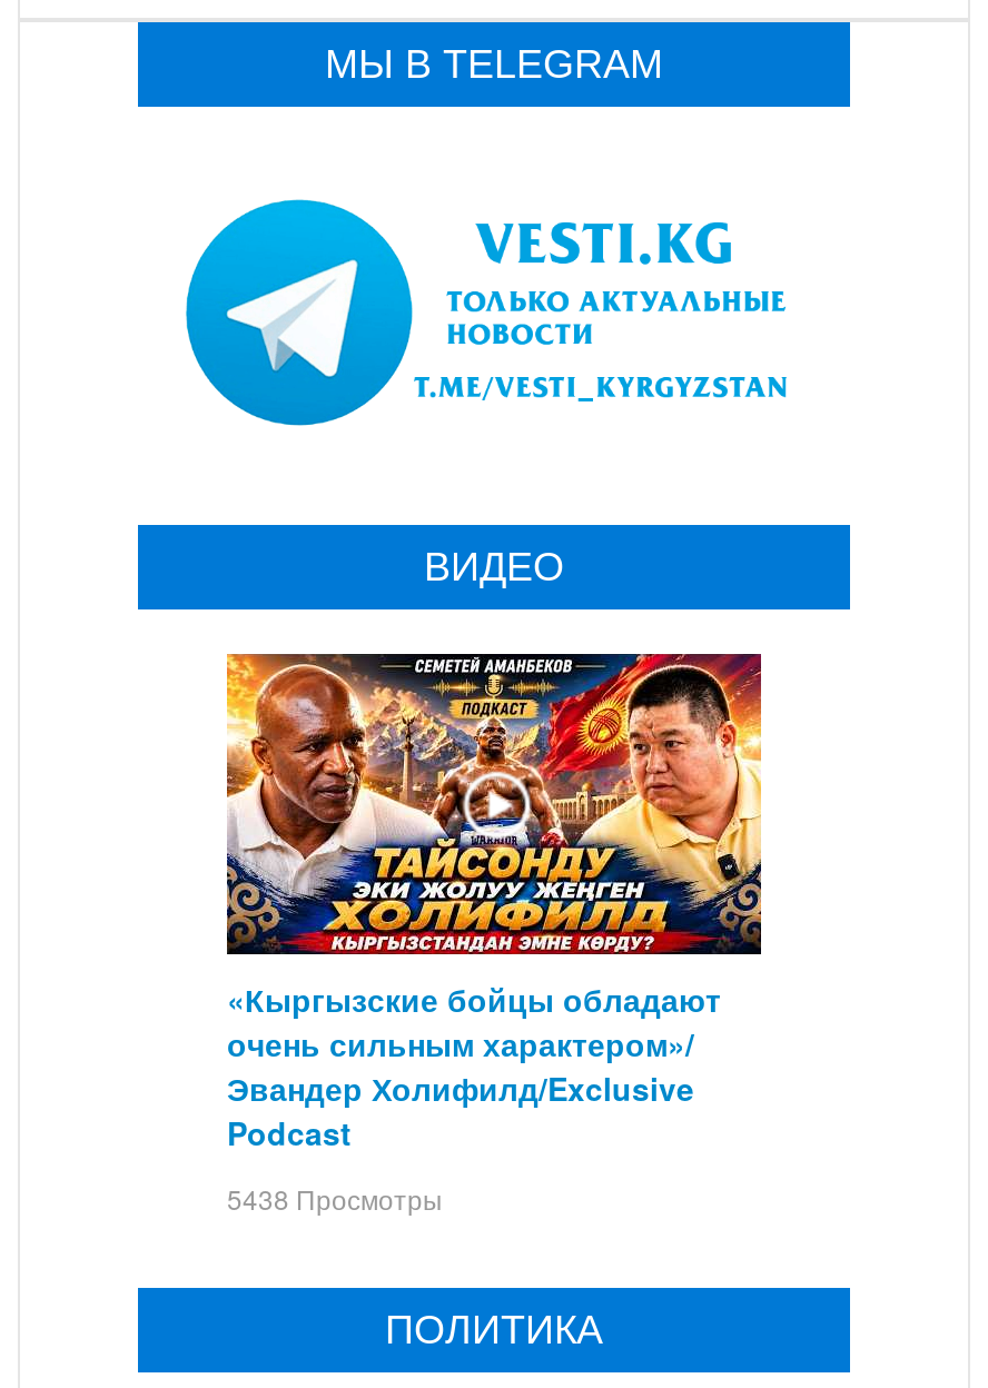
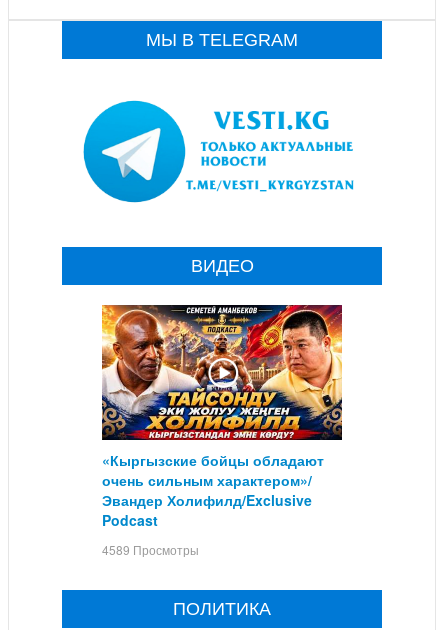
- 5438 Просмотры
+ 4589 Просмотры
